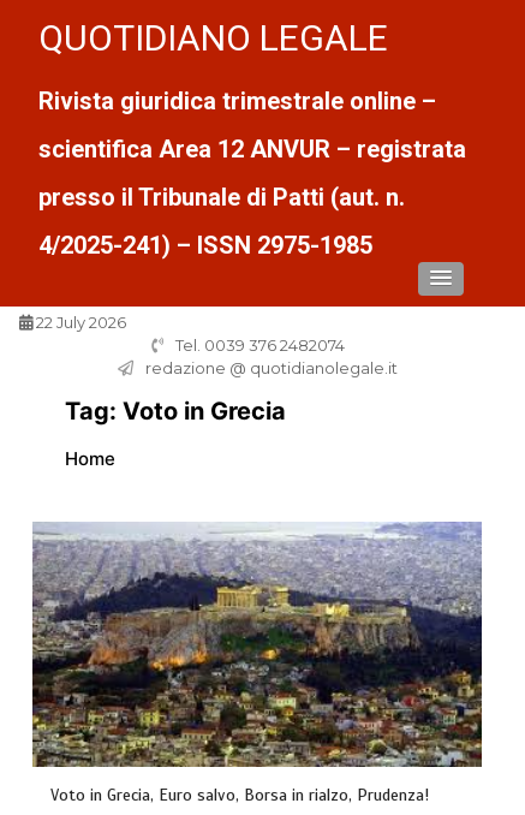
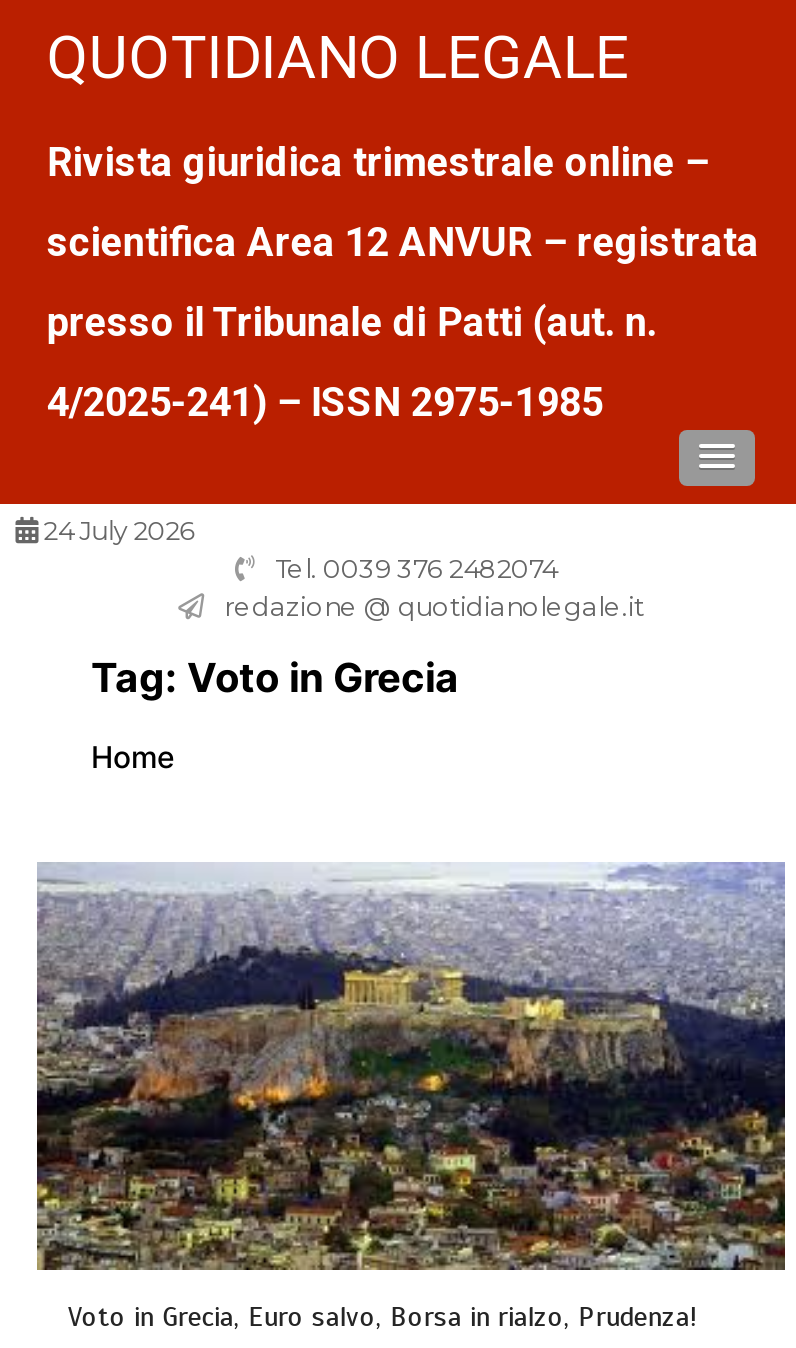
- 22 July 2026
+ 24 July 2026
